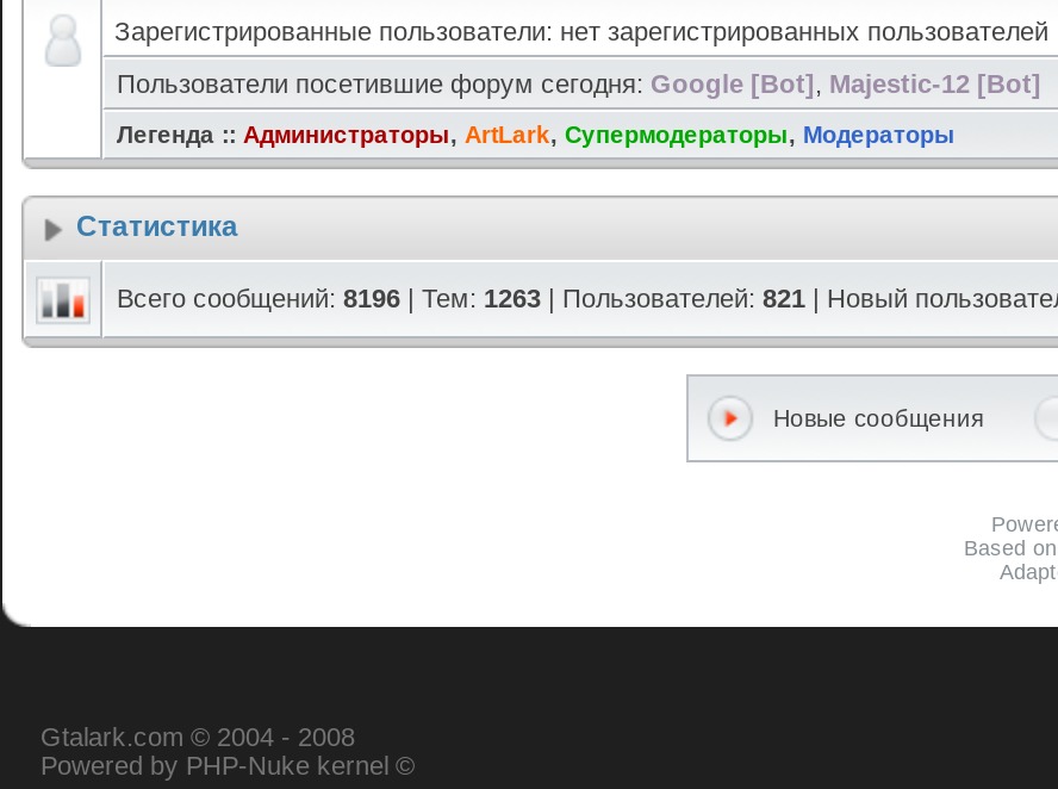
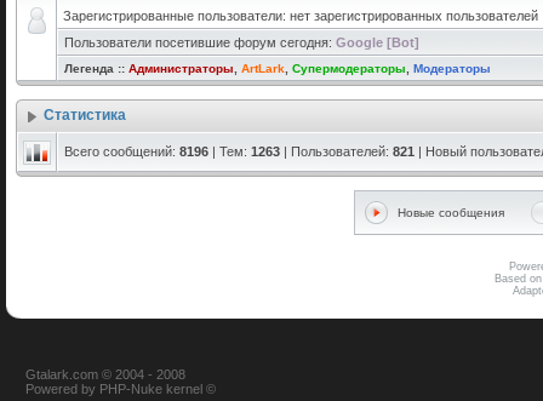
- Пользователи посетившие форум сегодня: Google [Bot], Majestic-12 [Bot]
+ Пользователи посетившие форум сегодня: Google [Bot]
